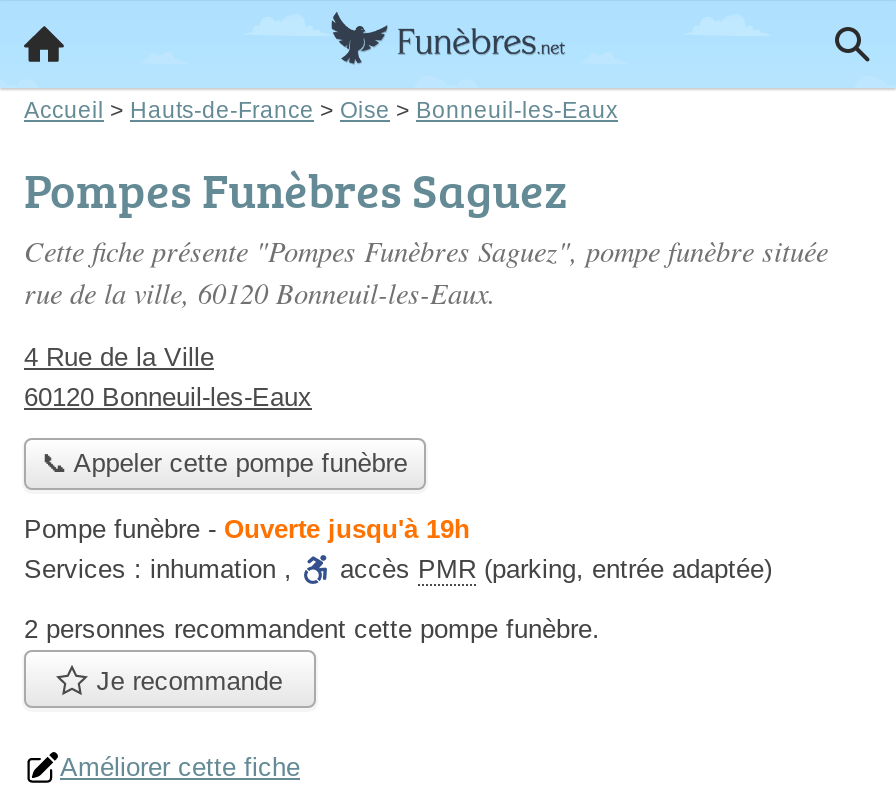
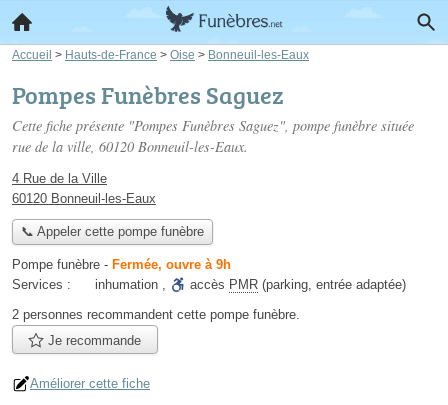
- Pompe funèbre - Ouverte jusqu'à 19h
- Services : inhumation ,
+ Pompe funèbre - Fermée, ouvre à 9h
+ Services :
+ inhumation ,
